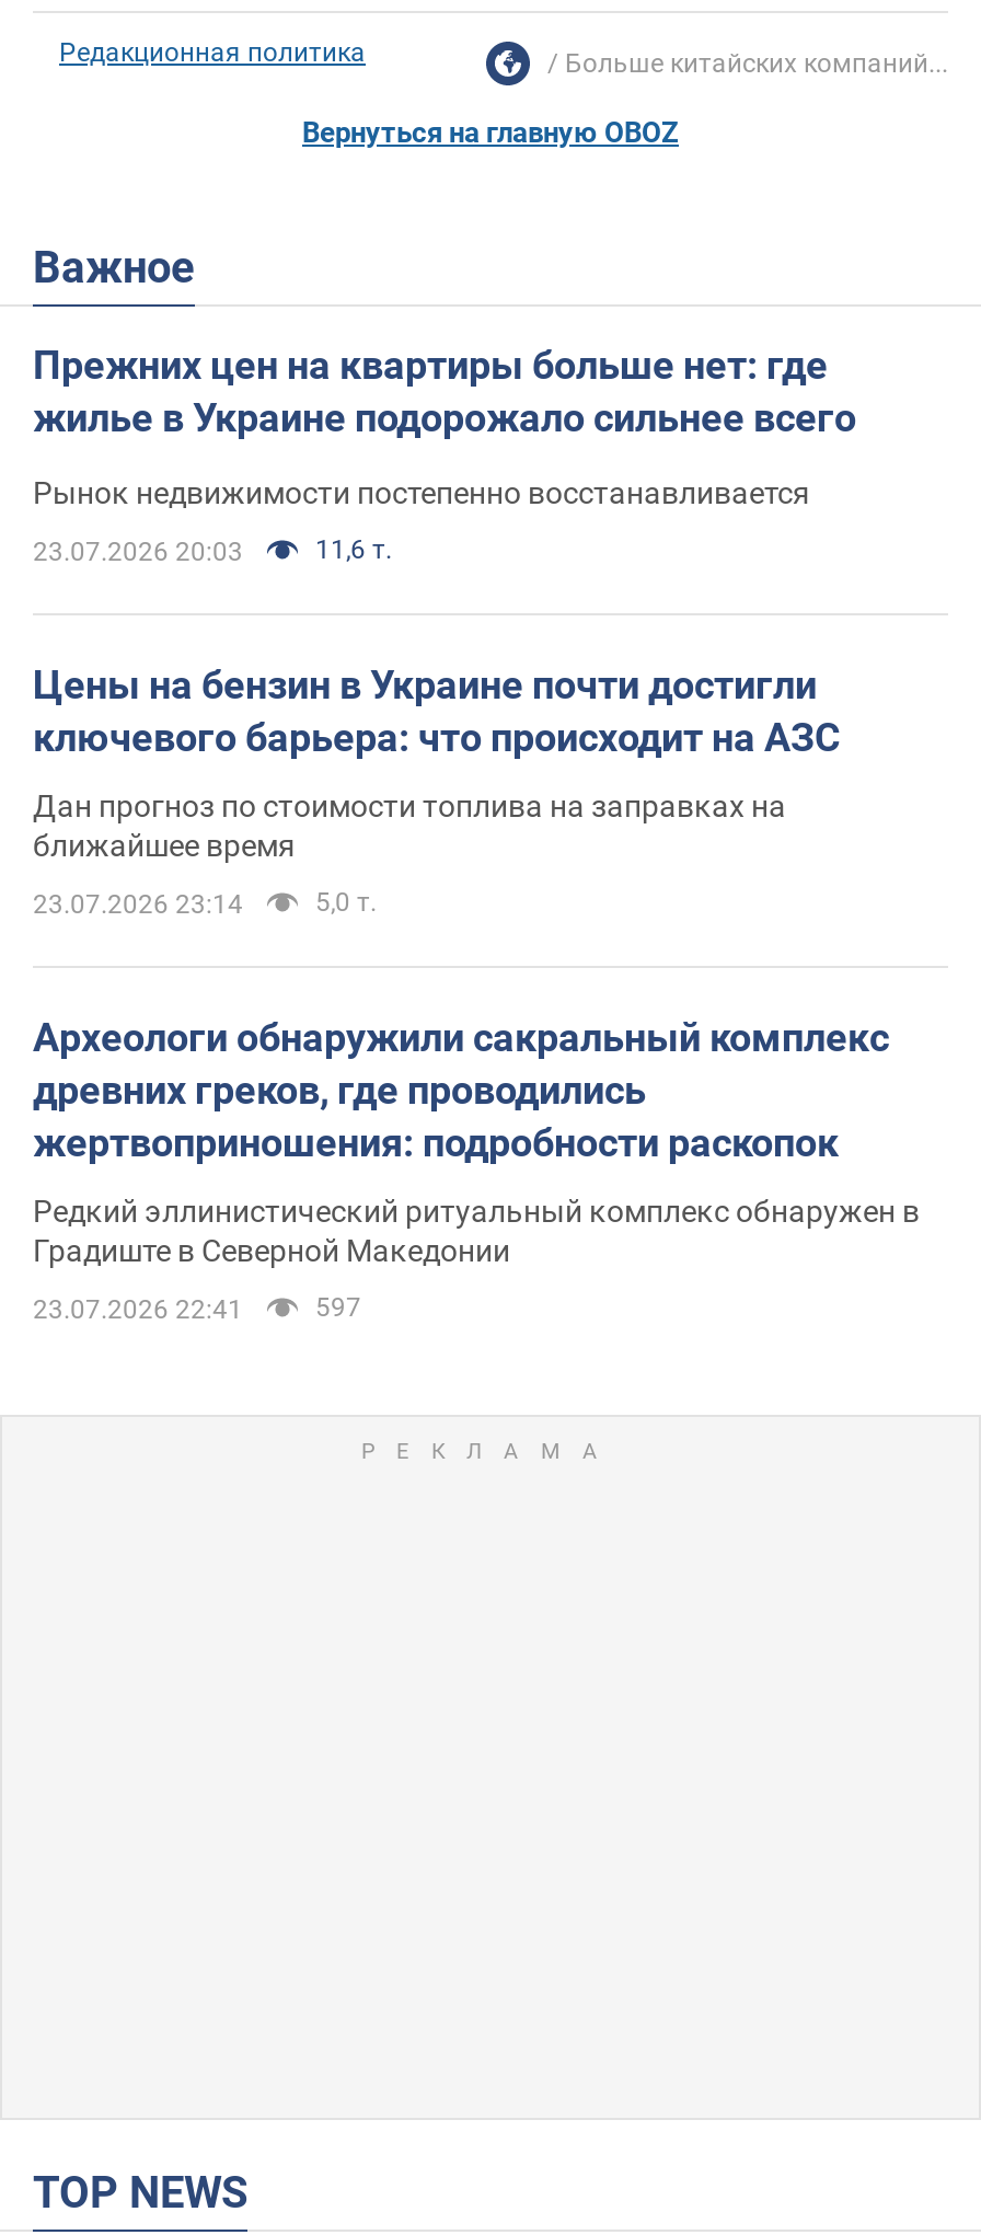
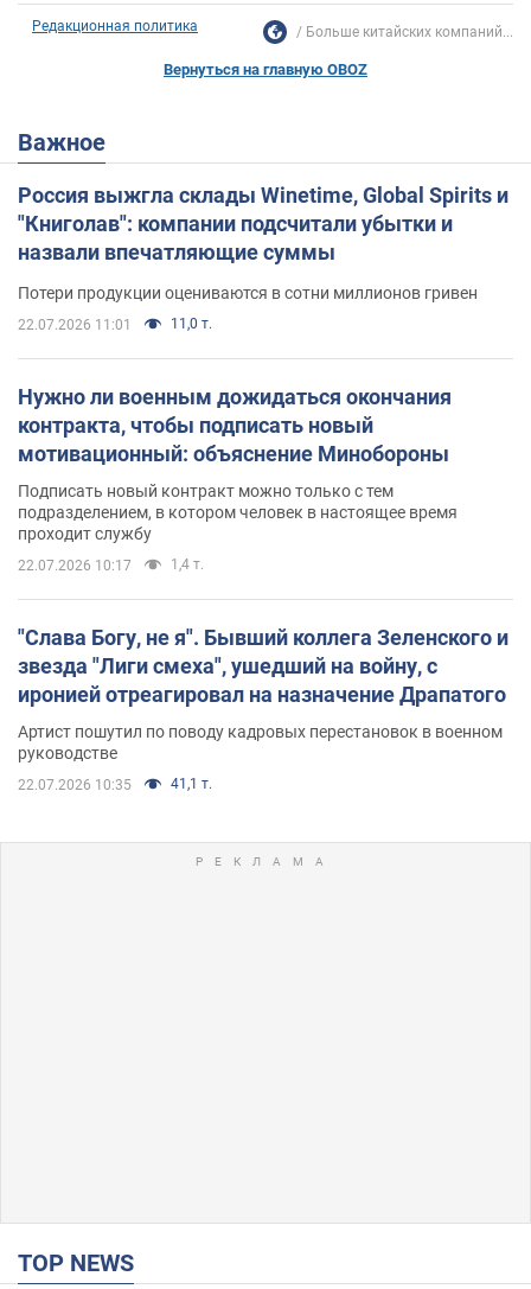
- Прежних цен на квартиры больше нет: где
- жилье в Украине подорожало сильнее всего
+ Россия выжгла склады Winetime, Global Spirits и
+ "Книголав": компании подсчитали убытки и
+ назвали впечатляющие суммы

- Рынок недвижимости постепенно восстанавливается
+ Потери продукции оцениваются в сотни миллионов гривен

- 23.07.2026 20:03
- 11,6 т.
+ 22.07.2026 11:01
+ 11,0 т.

- Цены на бензин в Украине почти достигли
- ключевого барьера: что происходит на АЗС
+ Нужно ли военным дожидаться окончания
+ контракта, чтобы подписать новый
+ мотивационный: объяснение Минобороны

- Дан прогноз по стоимости топлива на заправках на
- ближайшее время
+ Подписать новый контракт можно только с тем
+ подразделением, в котором человек в настоящее время
+ проходит службу

- 23.07.2026 23:14
- 5,0 т.
+ 22.07.2026 10:17
+ 1,4 т.

- Археологи обнаружили сакральный комплекс
- древних греков, где проводились
- жертвоприношения: подробности раскопок
+ "Слава Богу, не я". Бывший коллега Зеленского и
+ звезда "Лиги смеха", ушедший на войну, с
+ иронией отреагировал на назначение Драпатого

- Редкий эллинистический ритуальный комплекс обнаружен в
- Градиште в Северной Македонии
+ Артист пошутил по поводу кадровых перестановок в военном
+ руководстве

- 23.07.2026 22:41
- 597
+ 22.07.2026 10:35
+ 41,1 т.
